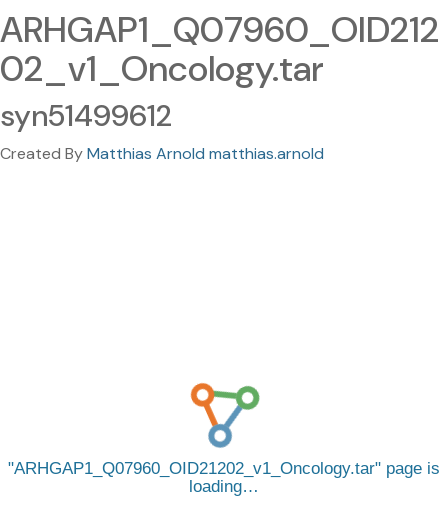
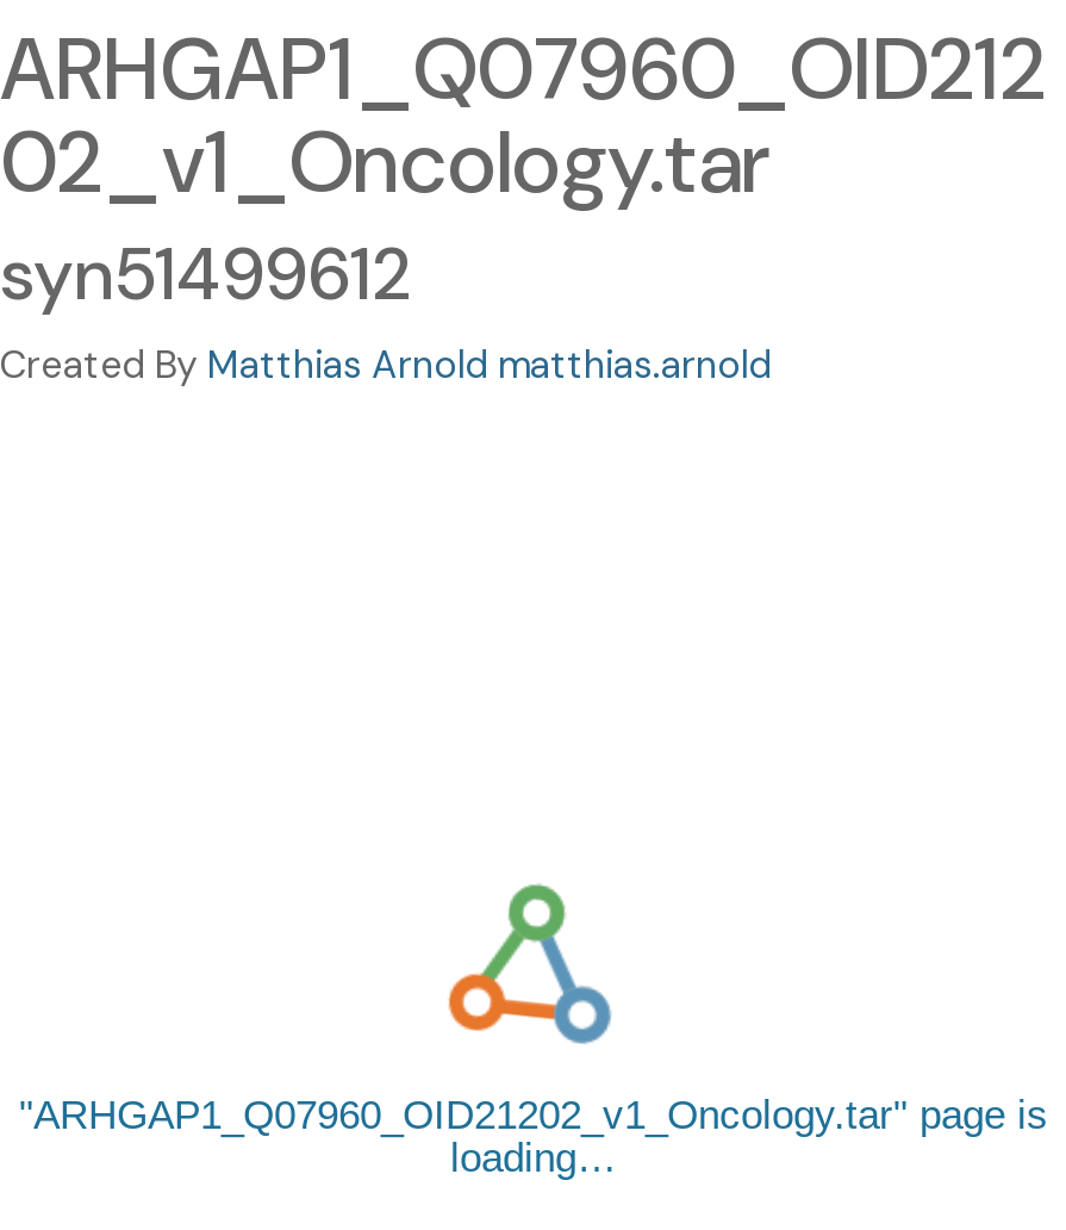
- [image]
+ [image]
